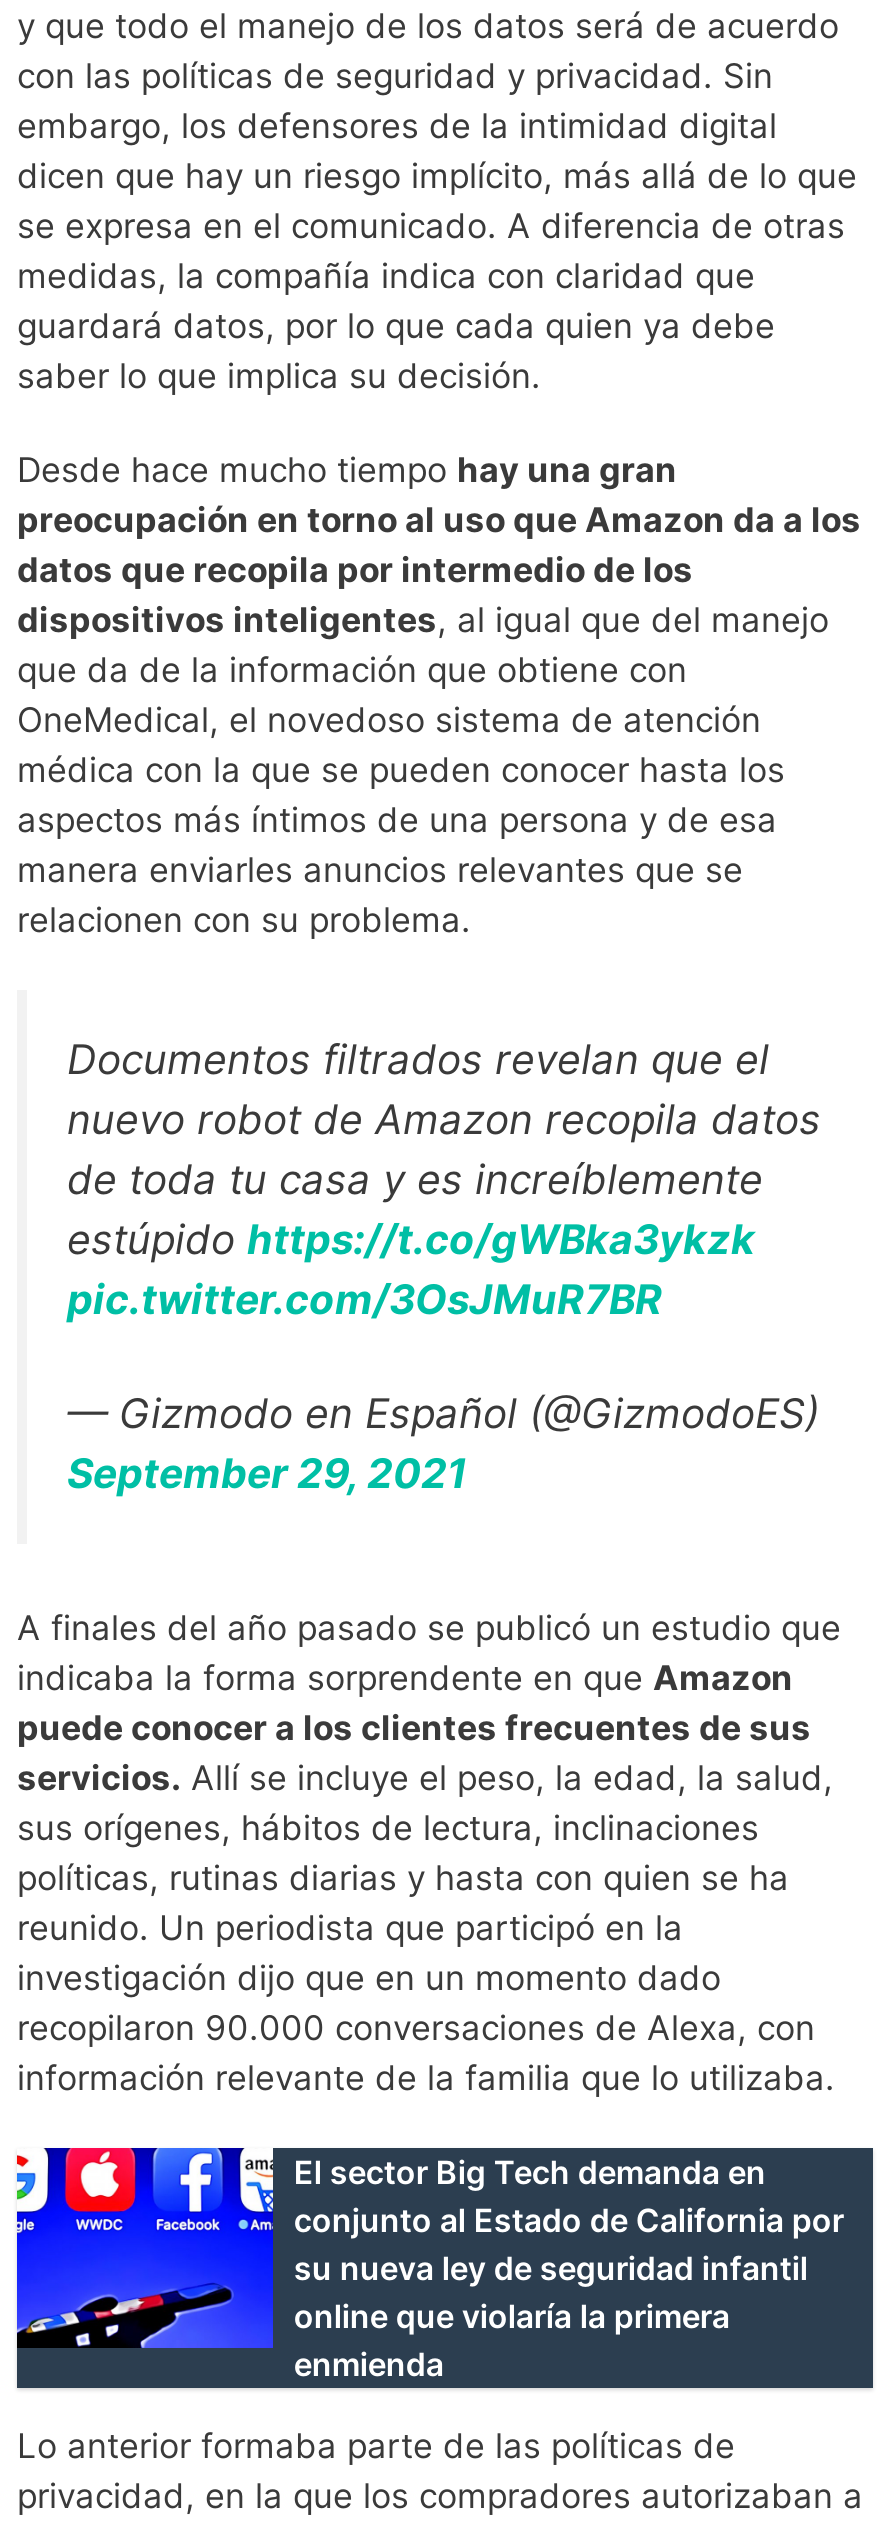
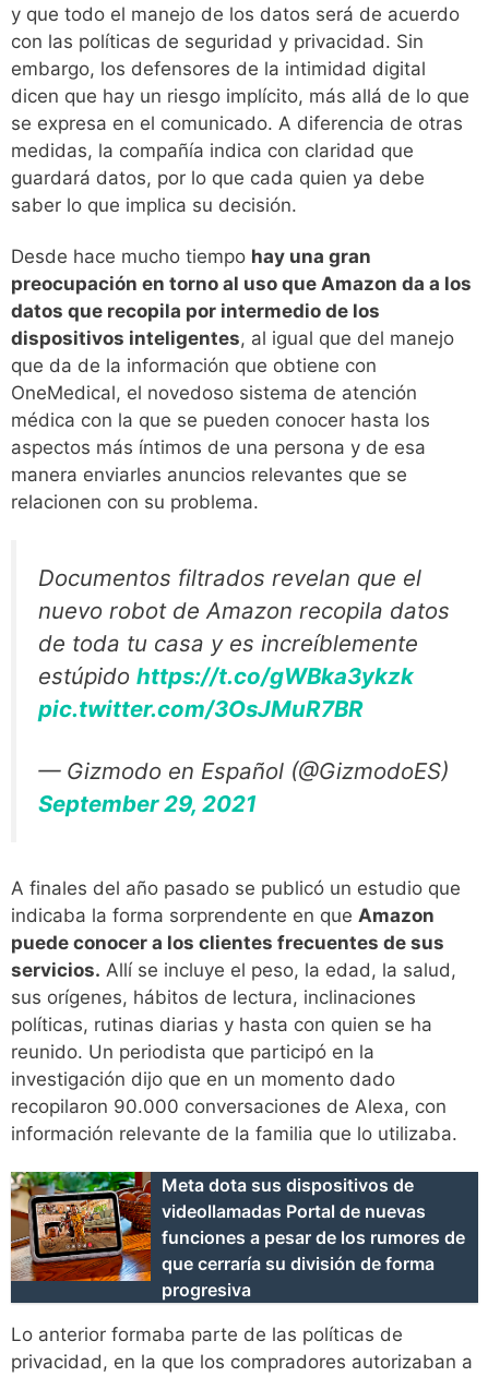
- [image]
- El sector Big Tech demanda en
- conjunto al Estado de California por
- su nueva ley de seguridad infantil
- online que violaría la primera
- enmienda
+ [image]
+ Meta dota sus dispositivos de
+ videollamadas Portal de nuevas
+ funciones a pesar de los rumores de
+ que cerraría su división de forma
+ progresiva
